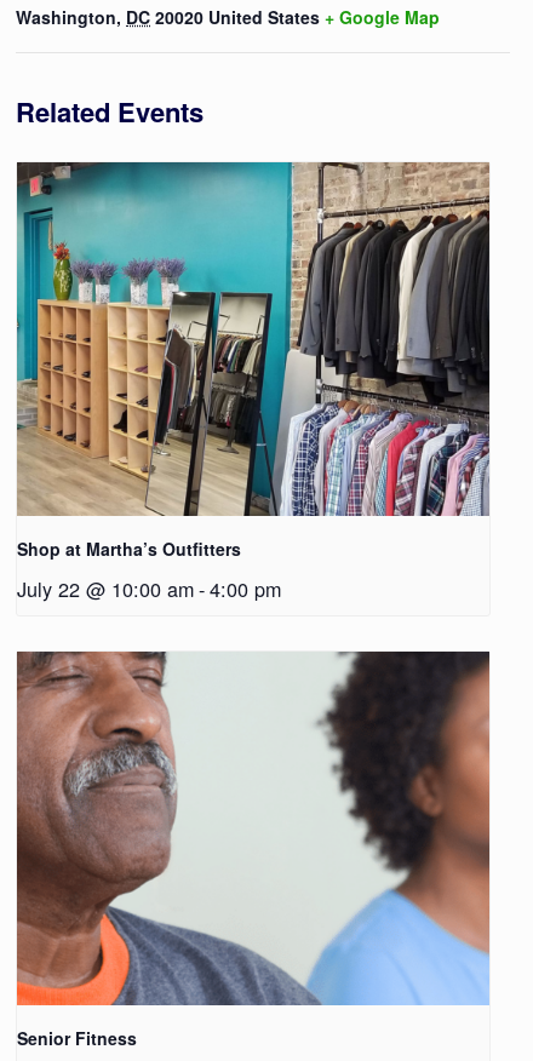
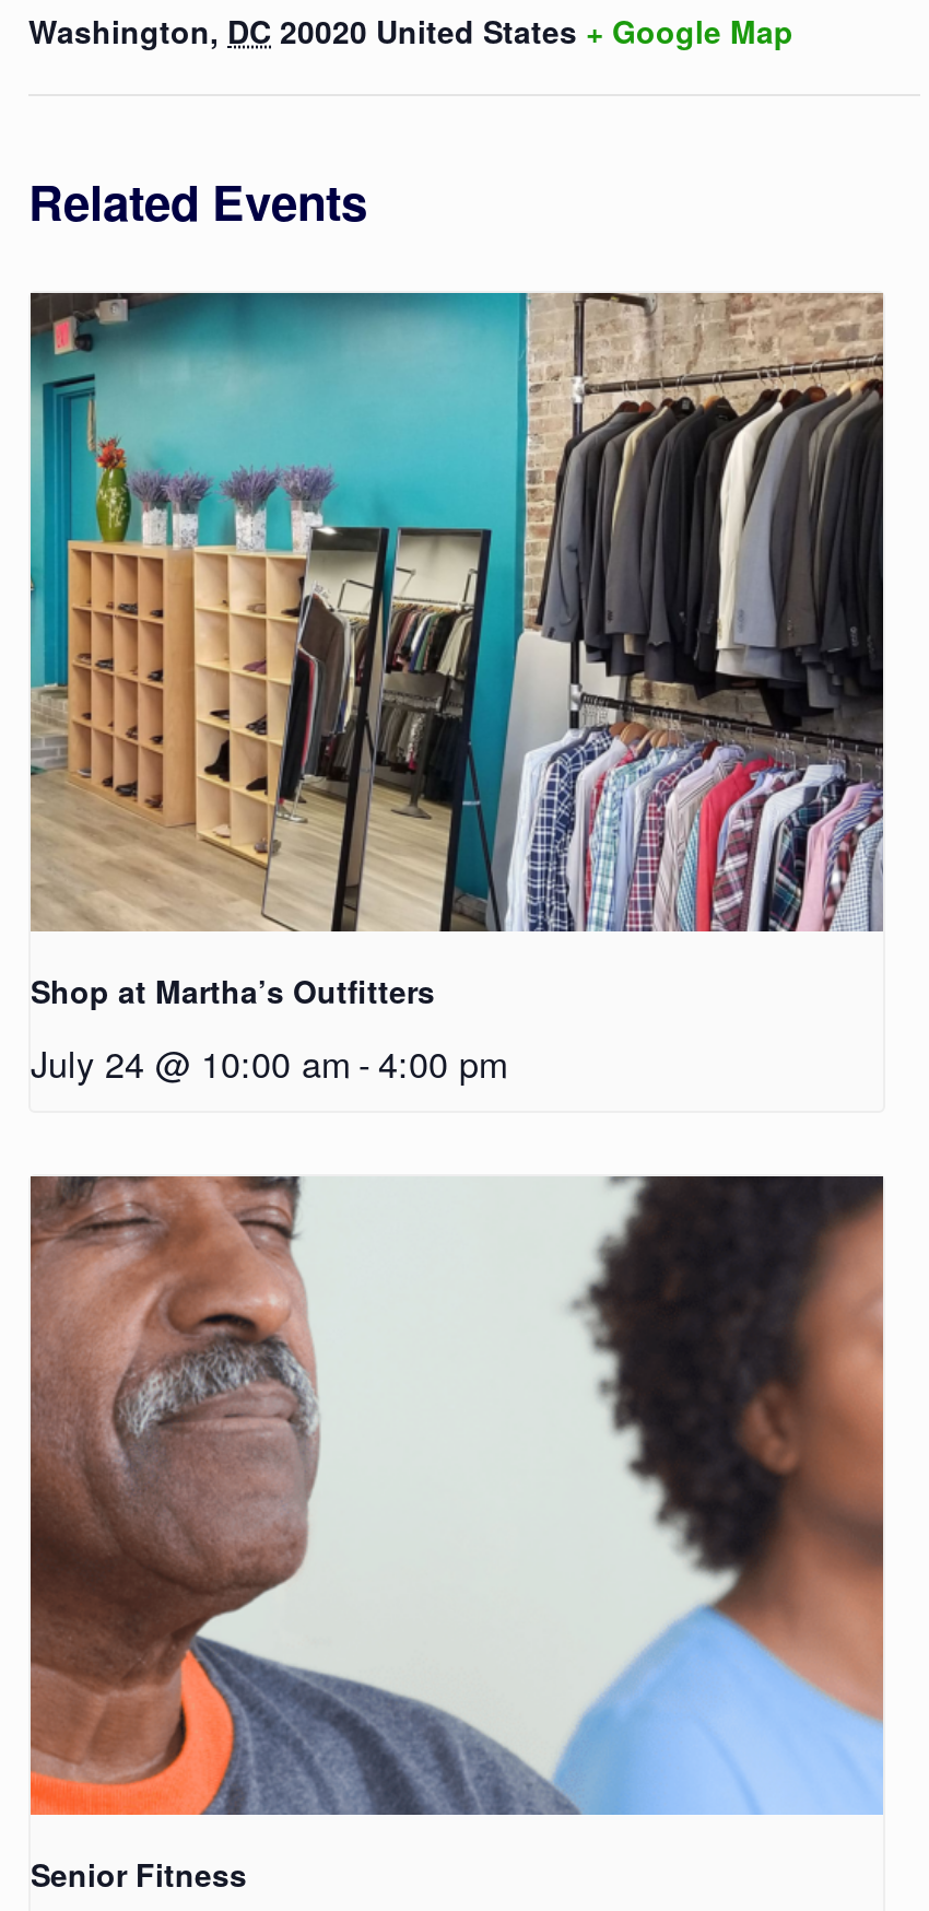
- July 22 @ 10:00 am - 4:00 pm
+ July 24 @ 10:00 am - 4:00 pm
